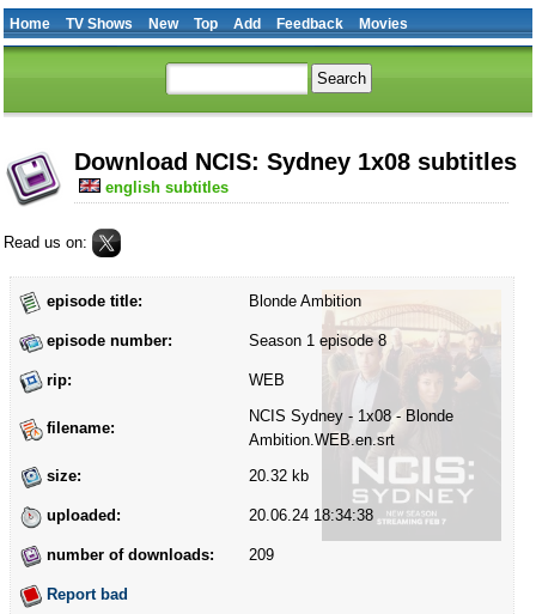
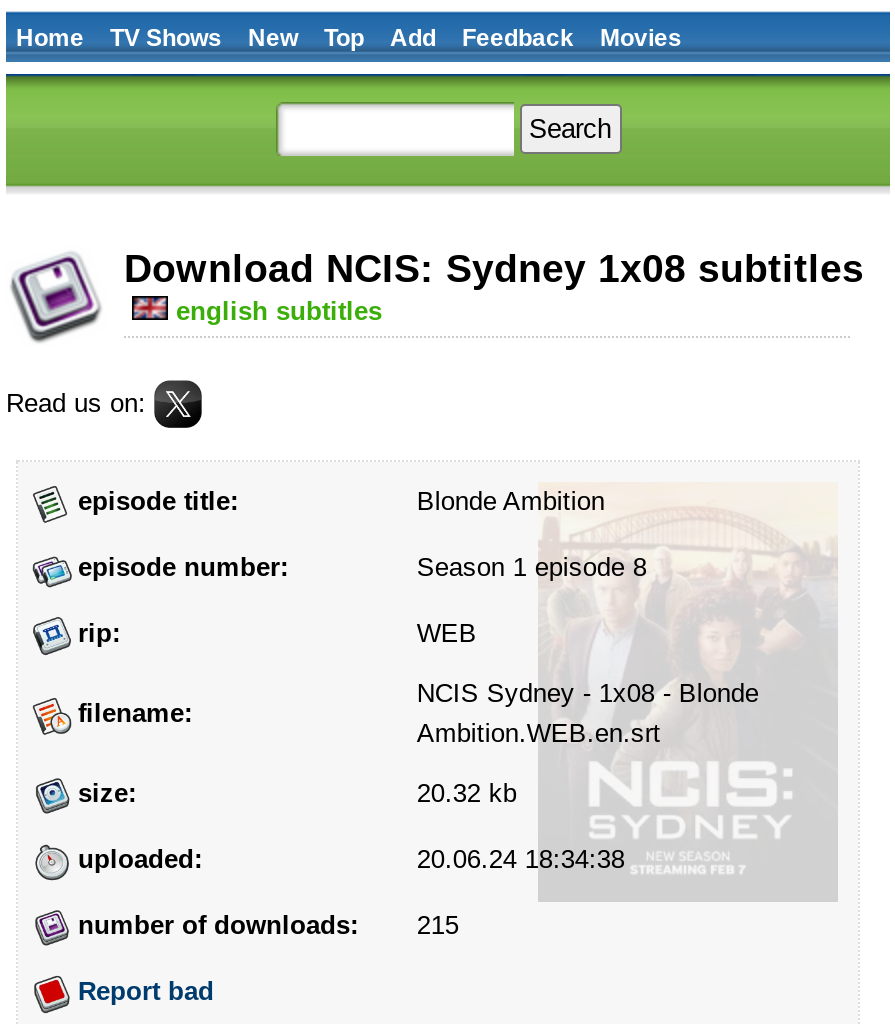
- number of downloads: 209
+ number of downloads: 215
